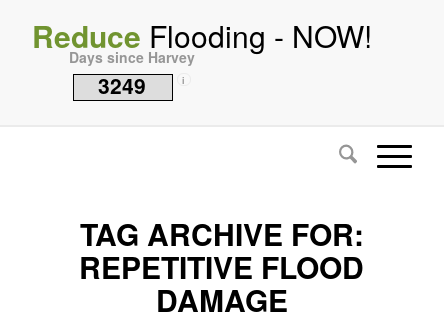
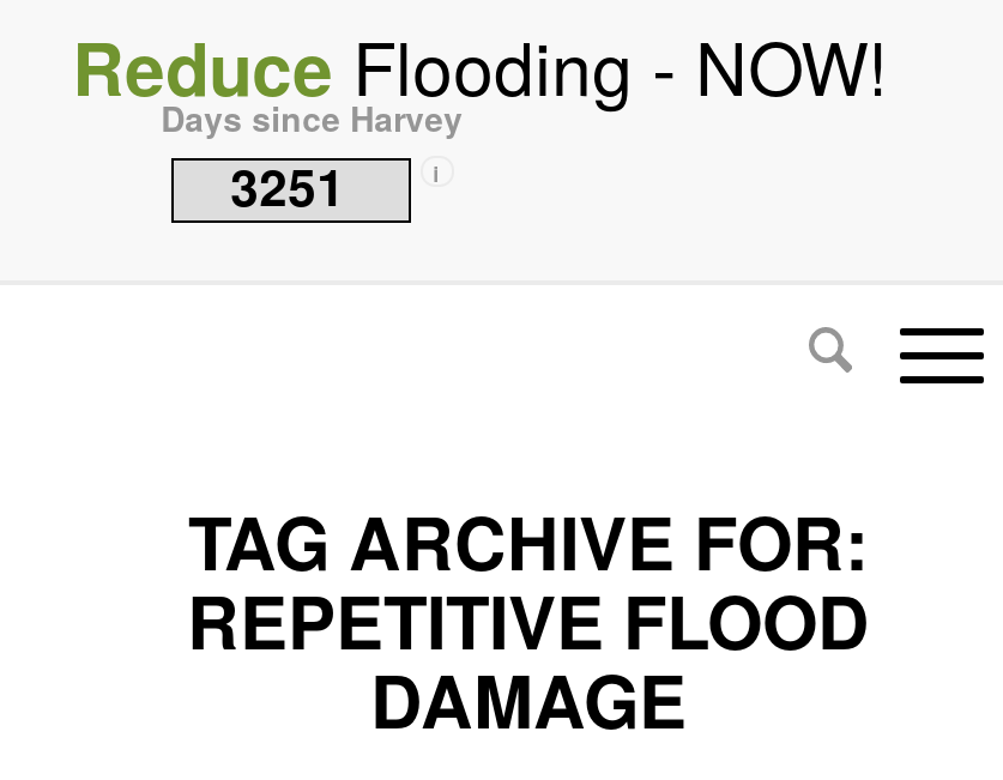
- 3249
+ 3251
